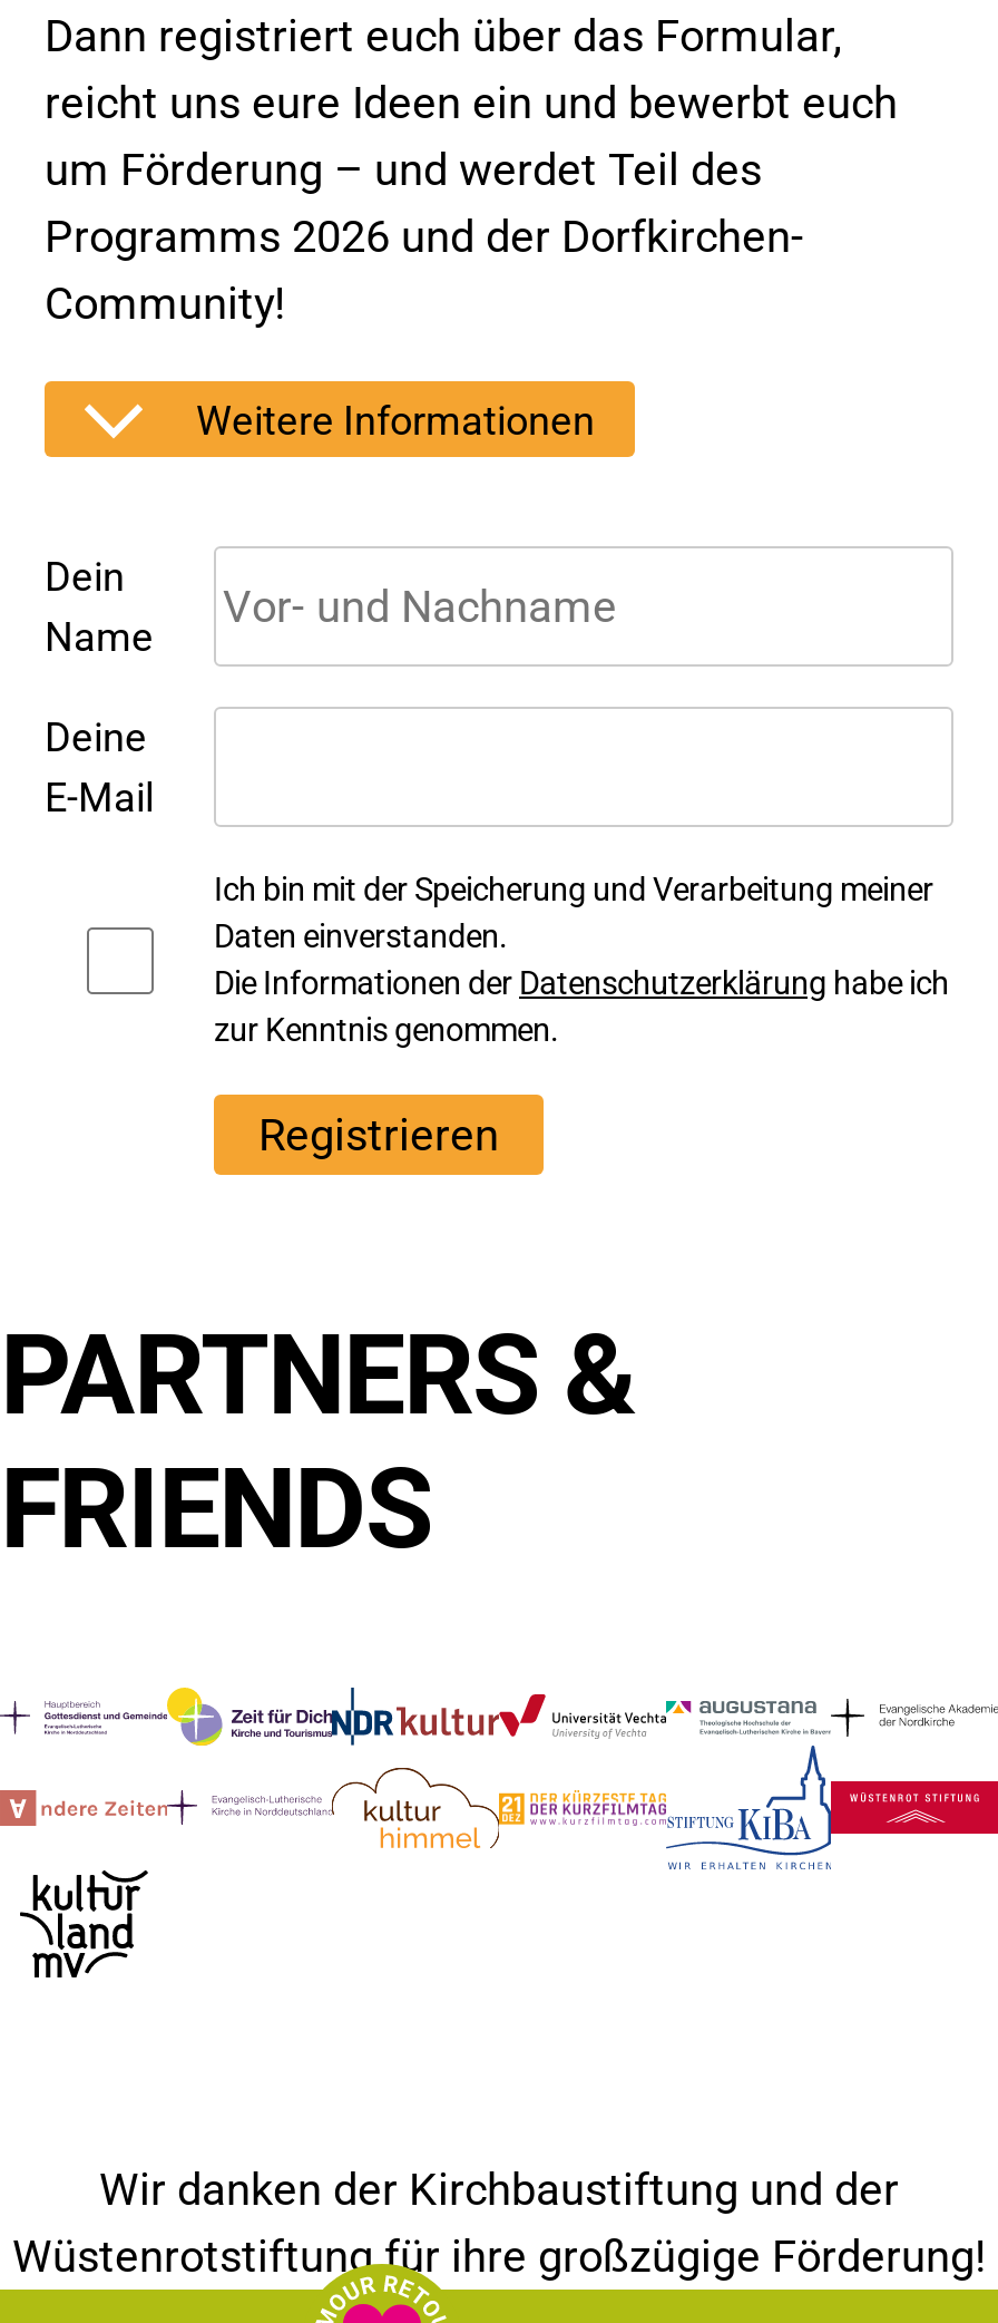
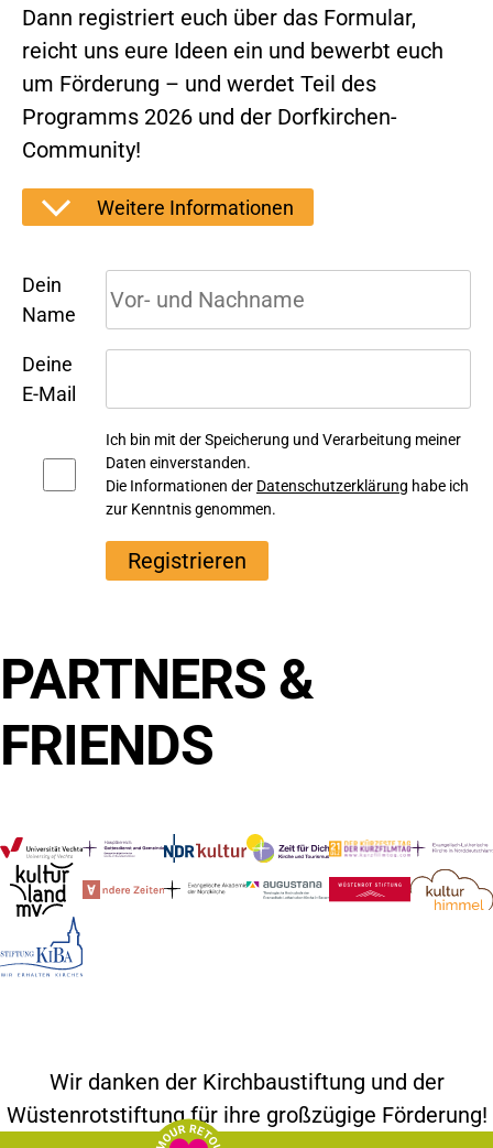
- [image]
+ [image]
